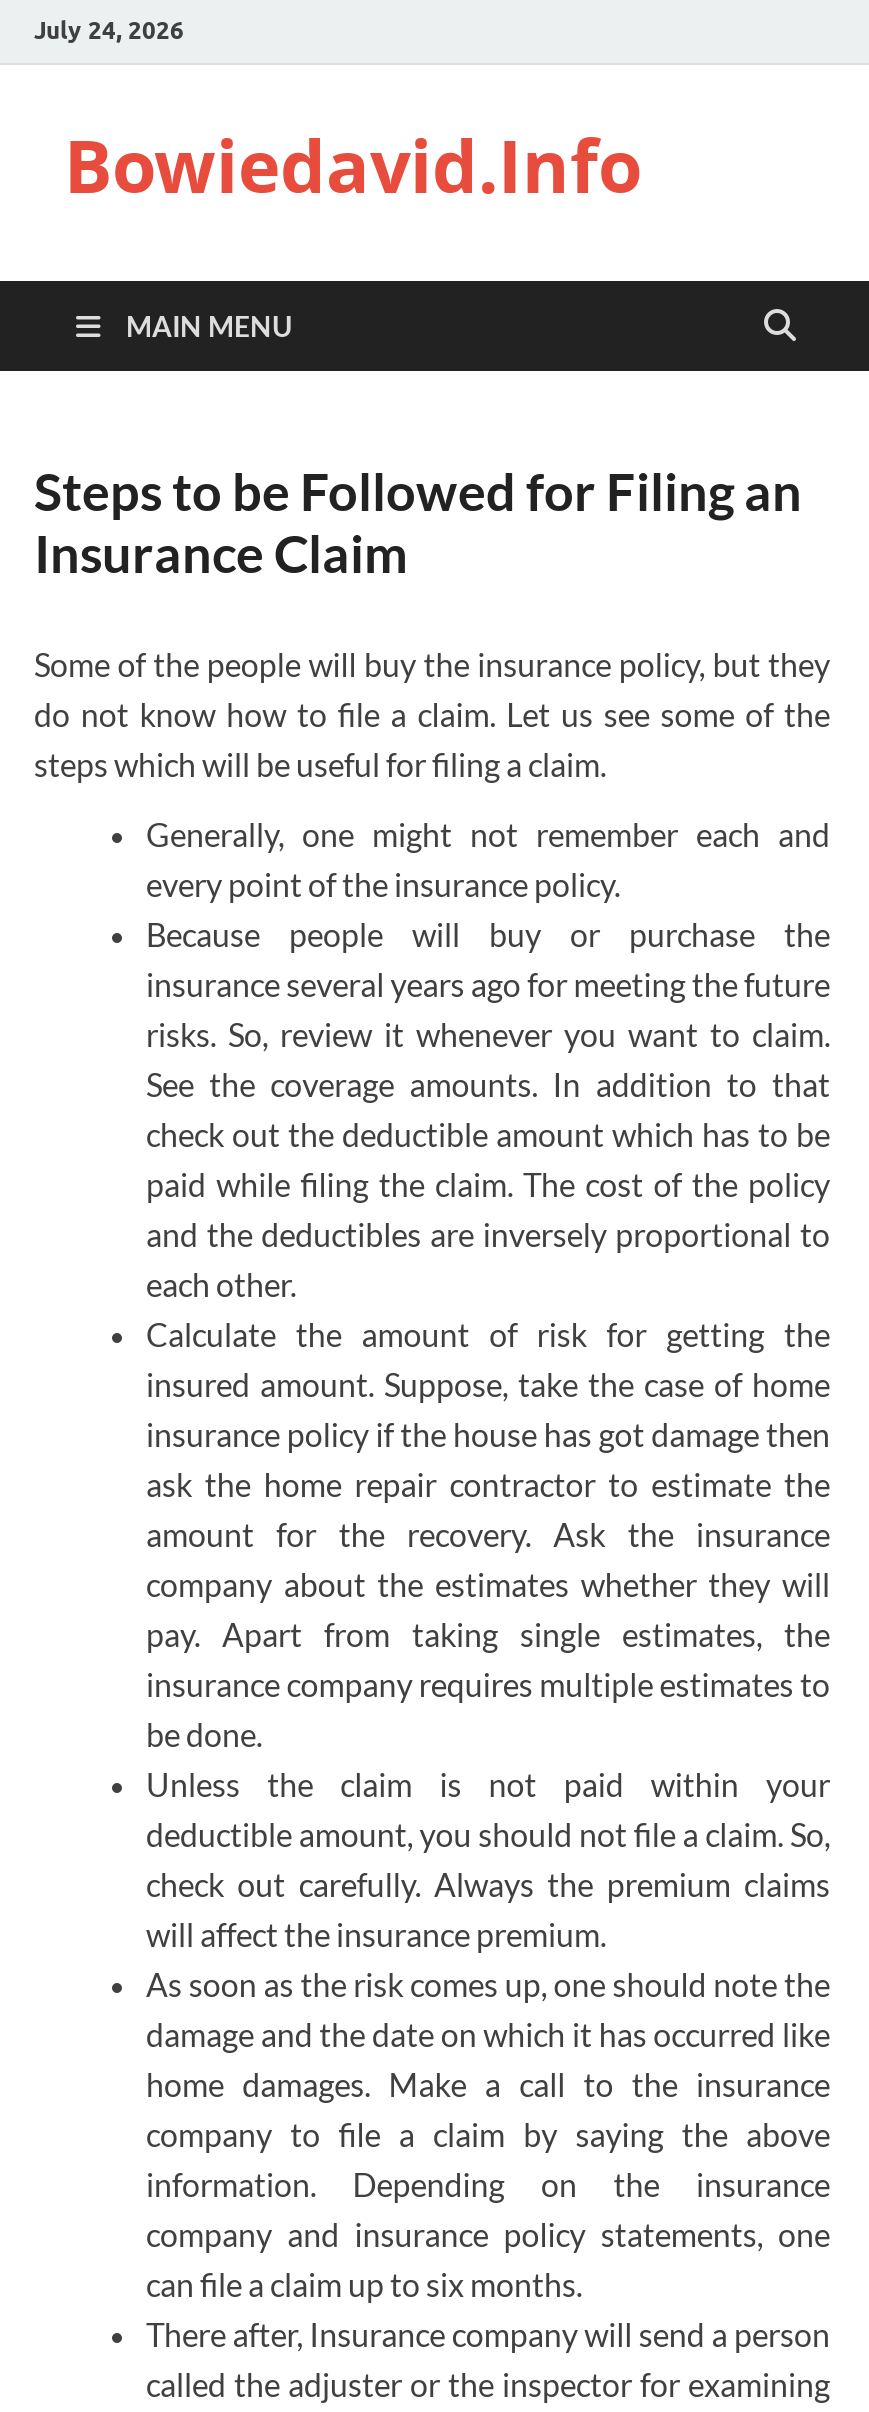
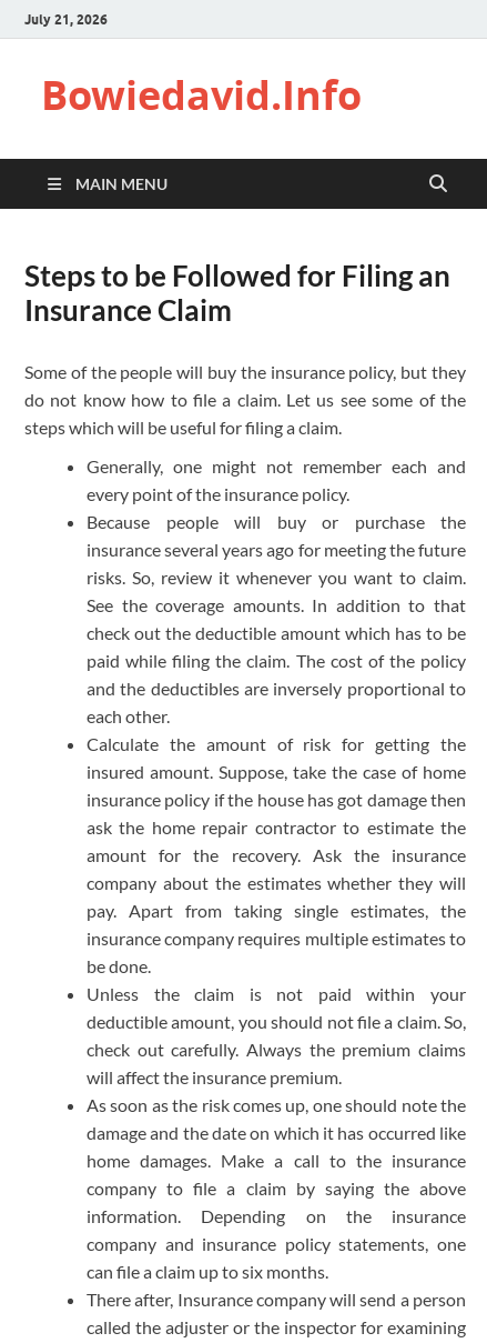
- July 24, 2026
+ July 21, 2026
